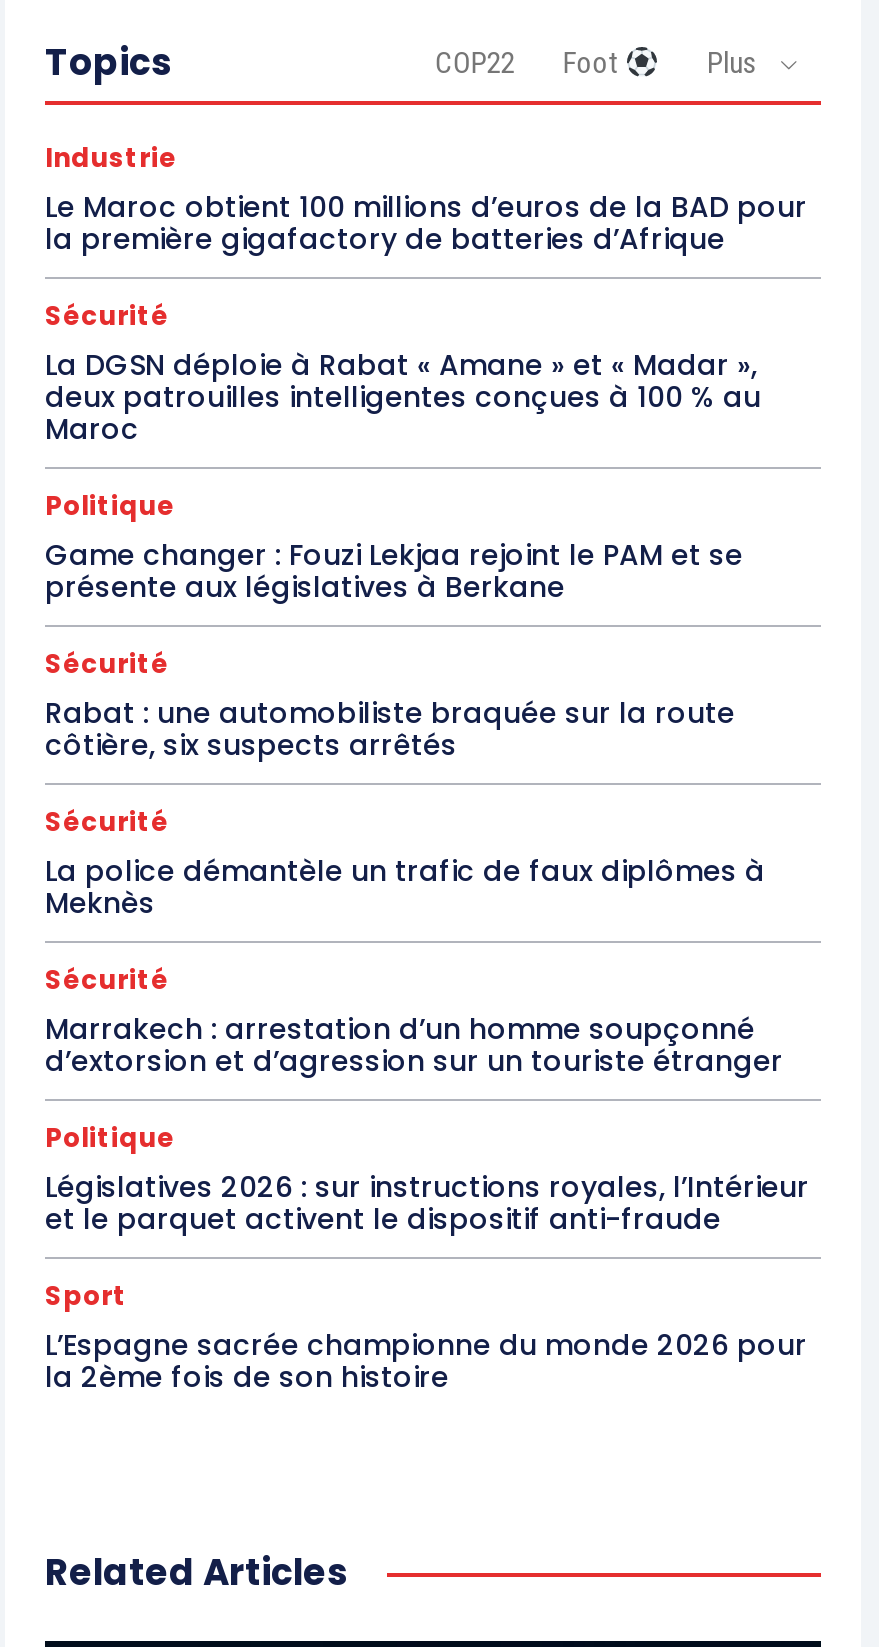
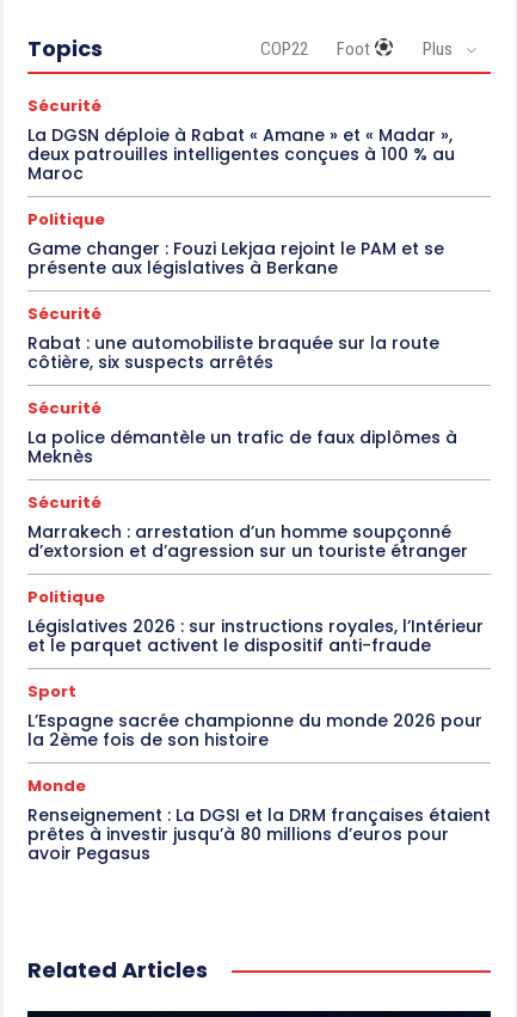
- Industrie
- Le Maroc obtient 100 millions d’euros de la BAD pour
- la première gigafactory de batteries d’Afrique

moved up: Sécurité | La DGSN déploie à Rabat « Amane » et « Madar », | deux patrouilles intelligentes conçues à 100 % au | ... | L’Espagne sacrée championne du monde 2026 pour | la 2ème fois de son histoire

+ Monde
+ Renseignement : La DGSI et la DRM françaises étaient
+ prêtes à investir jusqu’à 80 millions d’euros pour
+ avoir Pegasus
